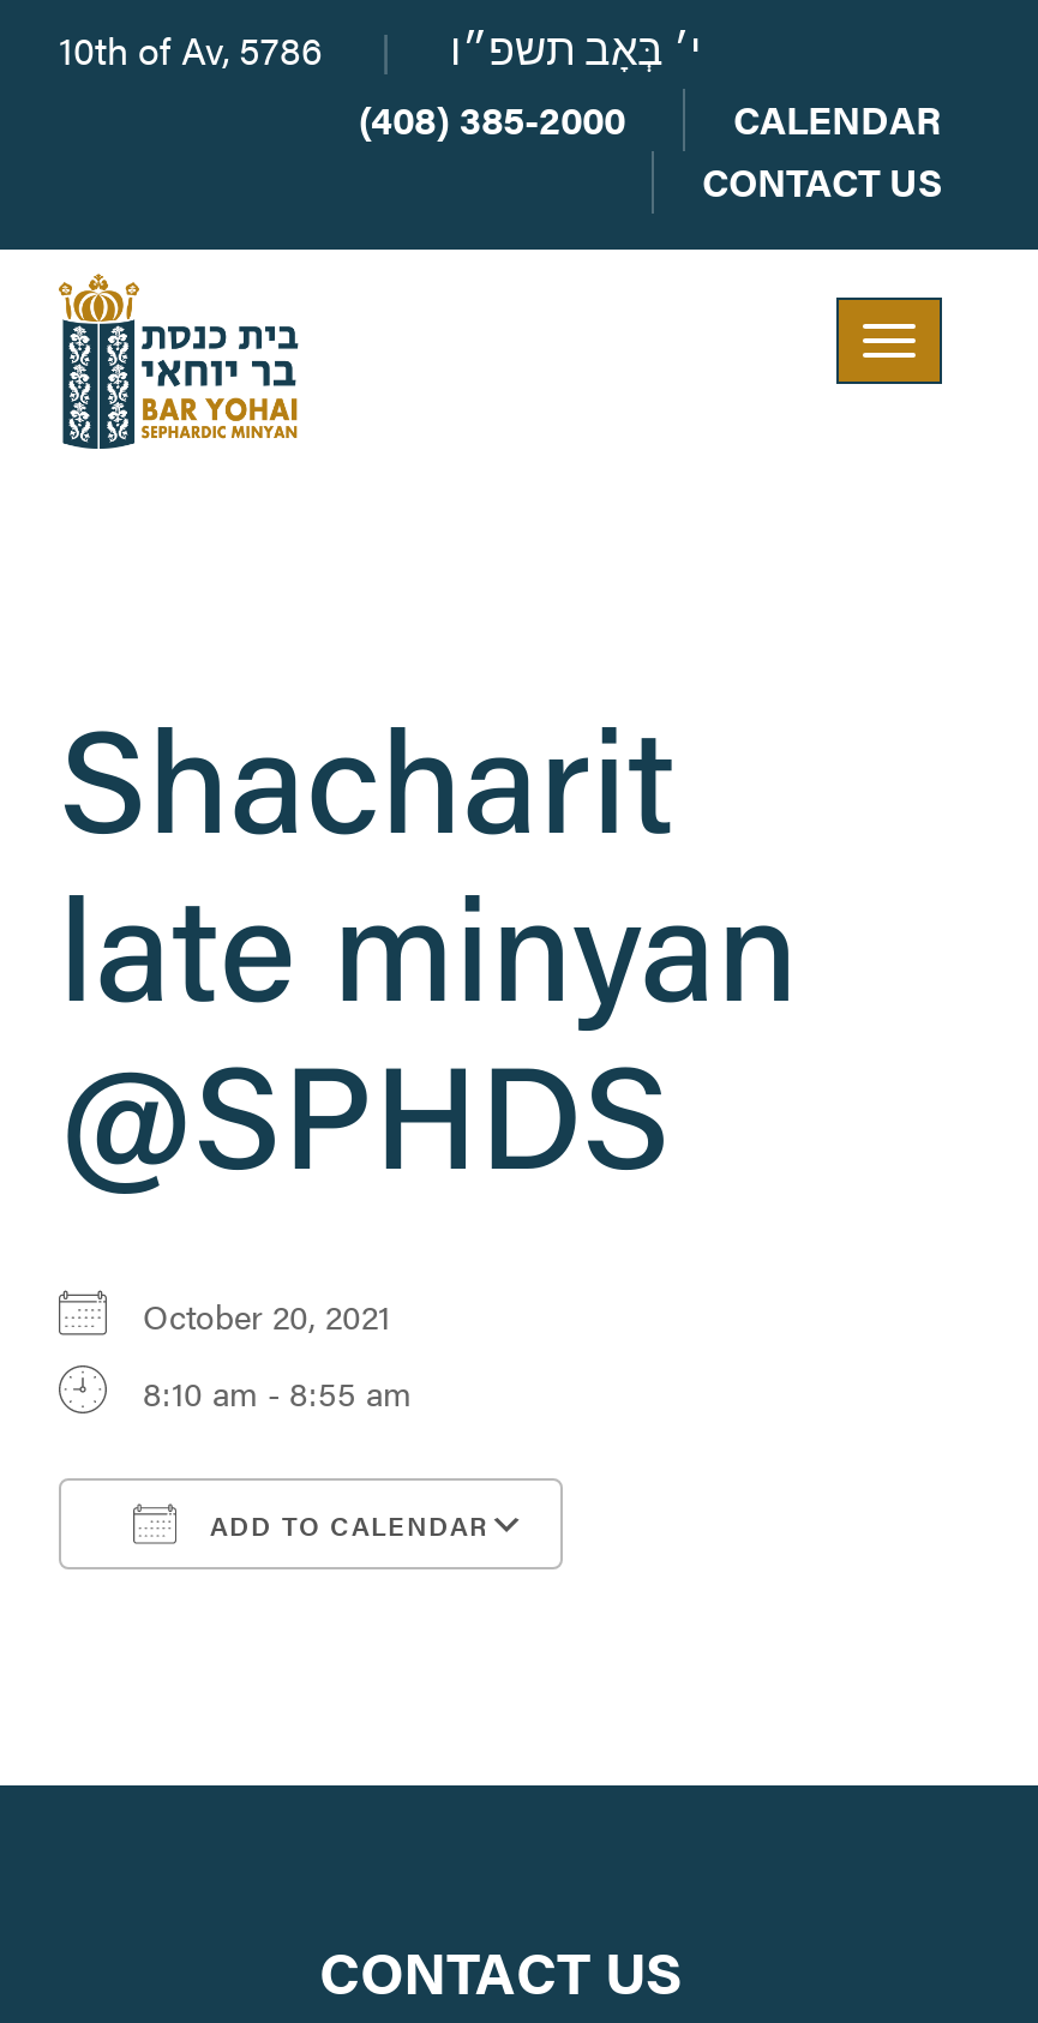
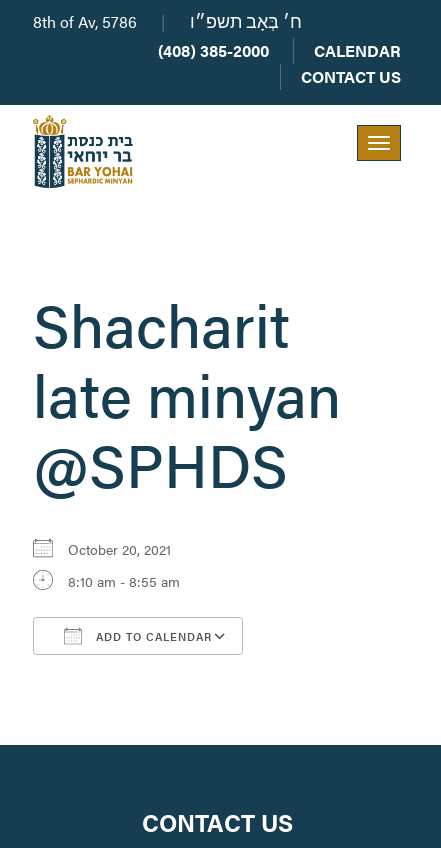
- 10th of Av, 5786
+ 8th of Av, 5786

- י׳ בְּאָב תשפ״ו
+ ח׳ בְּאָב תשפ״ו
